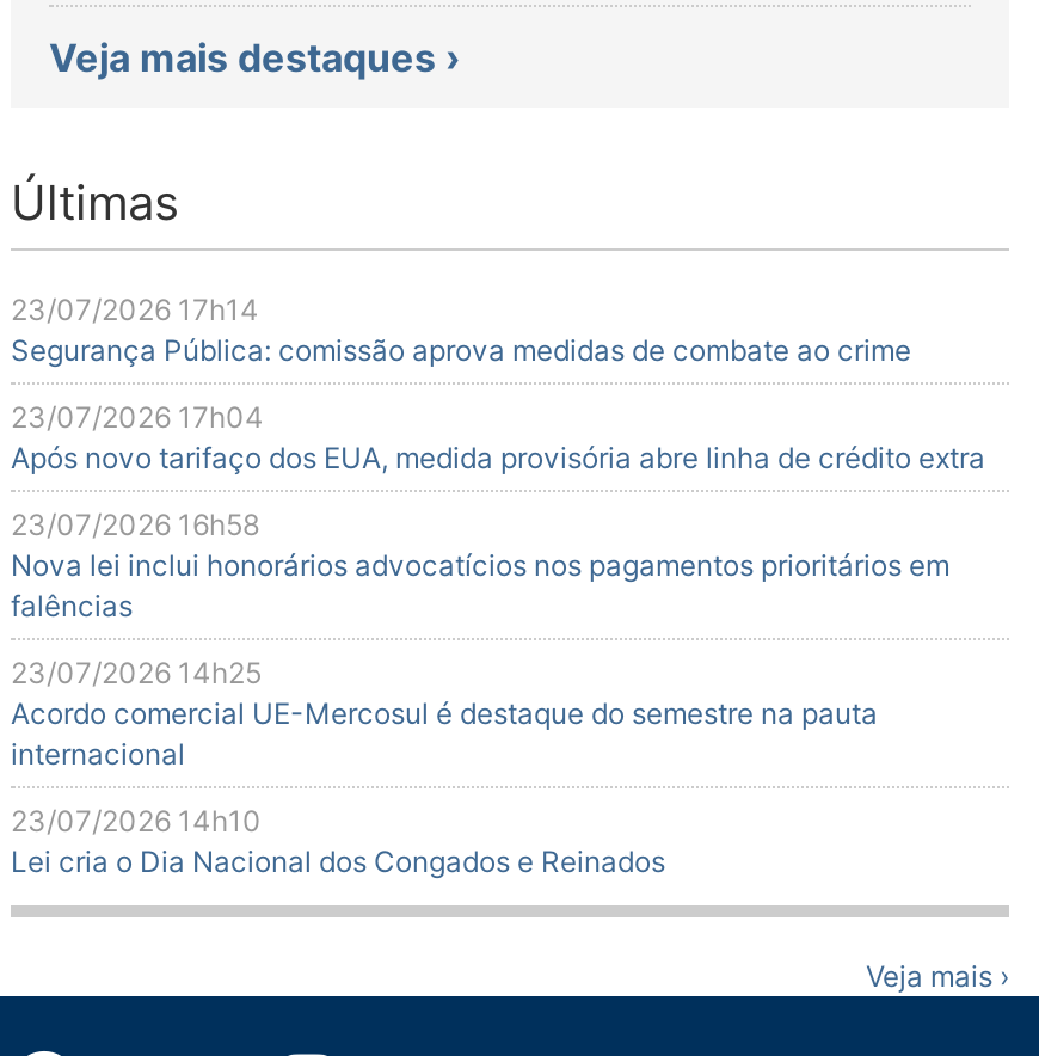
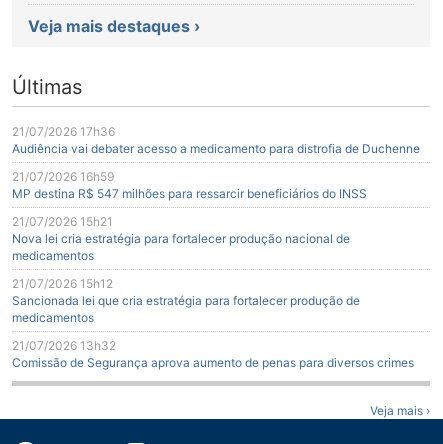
- 23/07/2026 17h14
- Segurança Pública: comissão aprova medidas de combate ao crime
+ 21/07/2026 17h36
+ Audiência vai debater acesso a medicamento para distrofia de Duchenne

- 23/07/2026 17h04
- Após novo tarifaço dos EUA, medida provisória abre linha de crédito extra
+ 21/07/2026 16h59
+ MP destina R$ 547 milhões para ressarcir beneficiários do INSS

- 23/07/2026 16h58
- Nova lei inclui honorários advocatícios nos pagamentos prioritários em
- falências
+ 21/07/2026 15h21
+ Nova lei cria estratégia para fortalecer produção nacional de
+ medicamentos

- 23/07/2026 14h25
- Acordo comercial UE-Mercosul é destaque do semestre na pauta
- internacional
+ 21/07/2026 15h12
+ Sancionada lei que cria estratégia para fortalecer produção de
+ medicamentos

- 23/07/2026 14h10
- Lei cria o Dia Nacional dos Congados e Reinados
+ 21/07/2026 13h32
+ Comissão de Segurança aprova aumento de penas para diversos crimes
